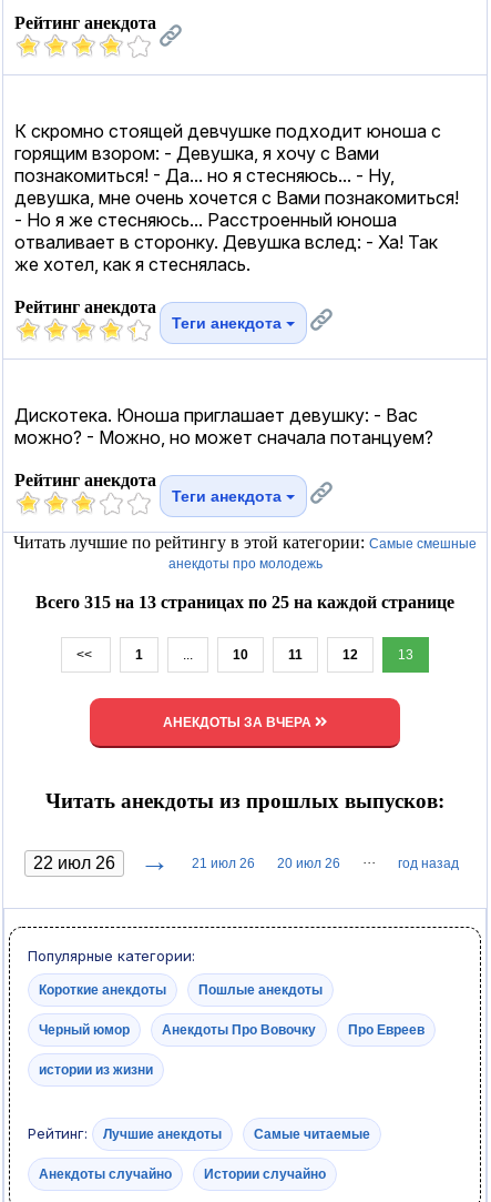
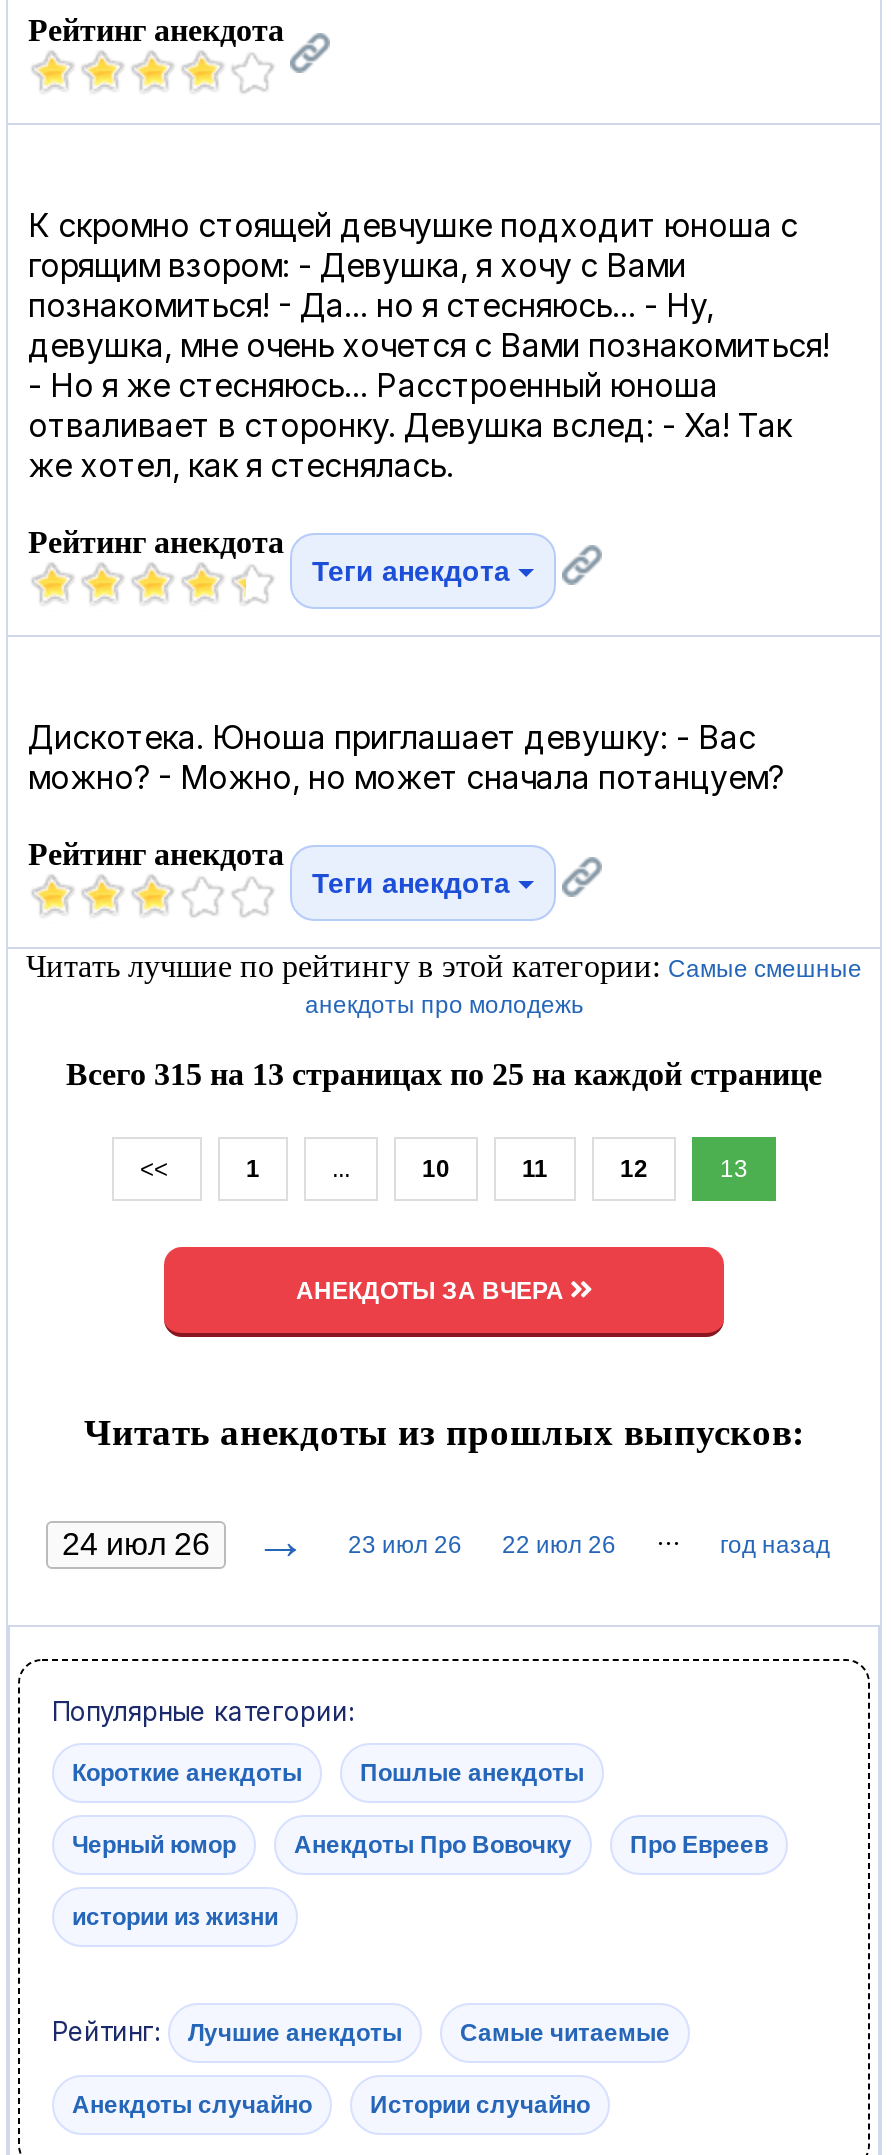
- 21 июл 26
+ 23 июл 26

- 20 июл 26
+ 22 июл 26
